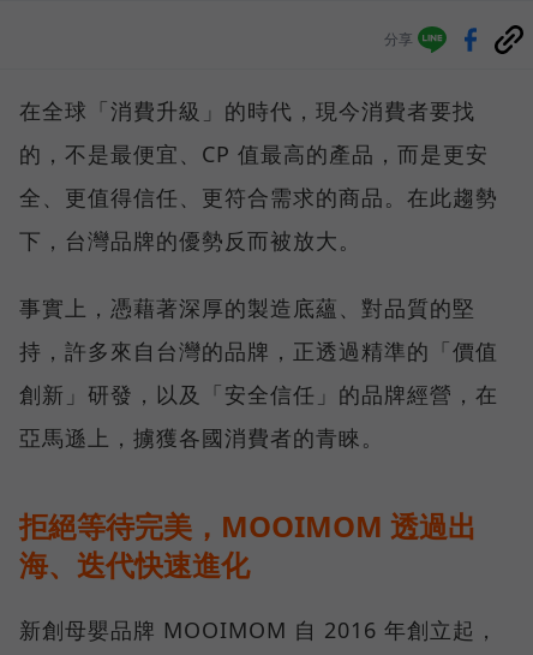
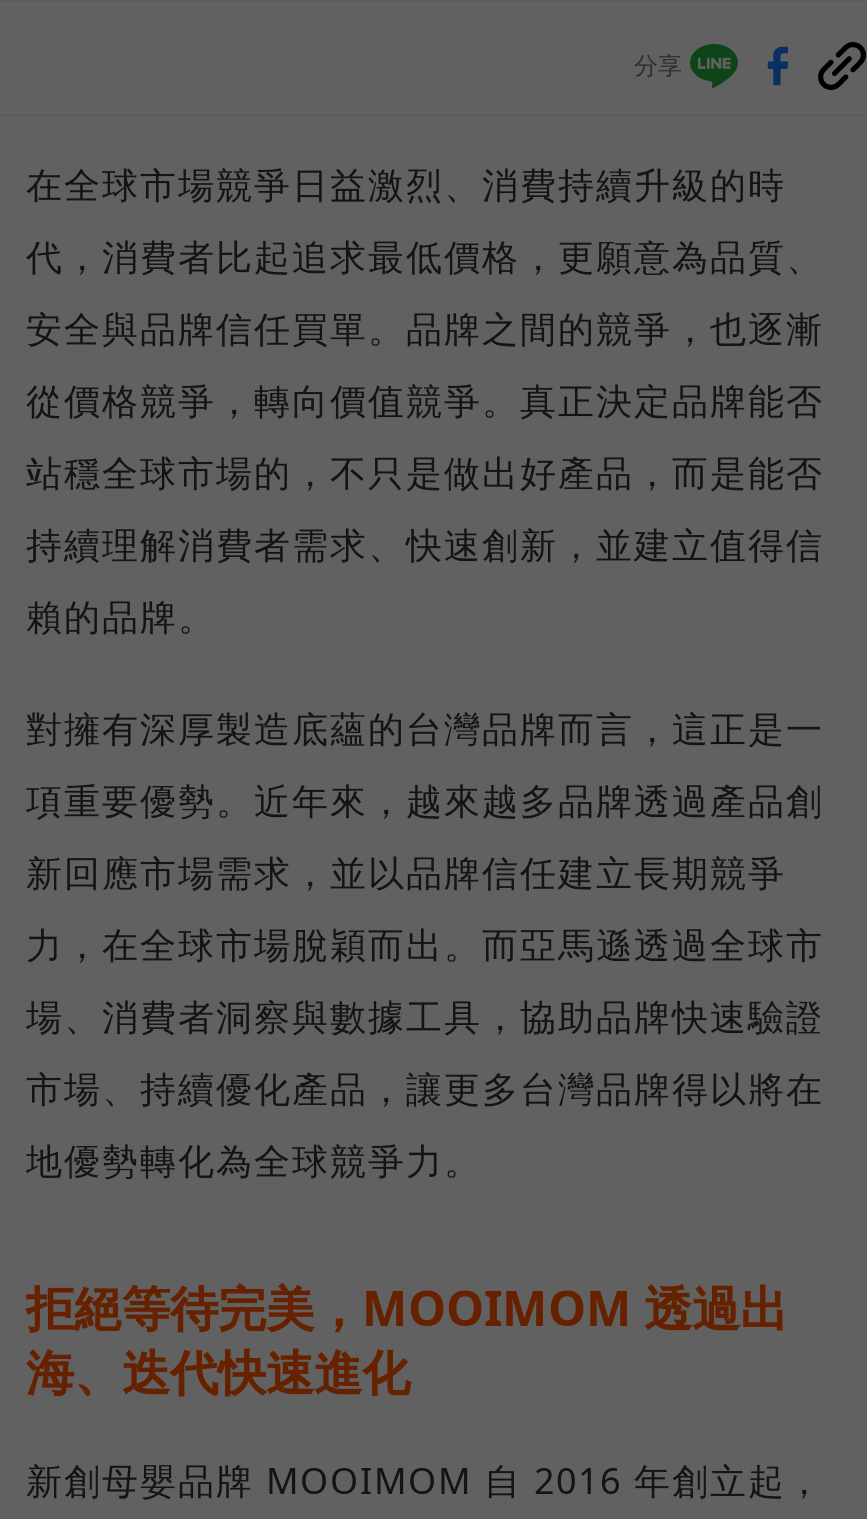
- 在全球「消費升級」的時代，現今消費者要找
- 的，不是最便宜、CP 值最高的產品，而是更安
- 全、更值得信任、更符合需求的商品。在此趨勢
- 下，台灣品牌的優勢反而被放大。
- 事實上，憑藉著深厚的製造底蘊、對品質的堅
- 持，許多來自台灣的品牌，正透過精準的「價值
- 創新」研發，以及「安全信任」的品牌經營，在
- 亞馬遜上，擄獲各國消費者的青睞。
+ 在全球市場競爭日益激烈、消費持續升級的時
+ 代，消費者比起追求最低價格，更願意為品質、
+ 安全與品牌信任買單。品牌之間的競爭，也逐漸
+ 從價格競爭，轉向價值競爭。真正決定品牌能否
+ 站穩全球市場的，不只是做出好產品，而是能否
+ 持續理解消費者需求、快速創新，並建立值得信
+ 賴的品牌。
+ 對擁有深厚製造底蘊的台灣品牌而言，這正是一
+ 項重要優勢。近年來，越來越多品牌透過產品創
+ 新回應市場需求，並以品牌信任建立長期競爭
+ 力，在全球市場脫穎而出。而亞馬遜透過全球市
+ 場、消費者洞察與數據工具，協助品牌快速驗證
+ 市場、持續優化產品，讓更多台灣品牌得以將在
+ 地優勢轉化為全球競爭力。
